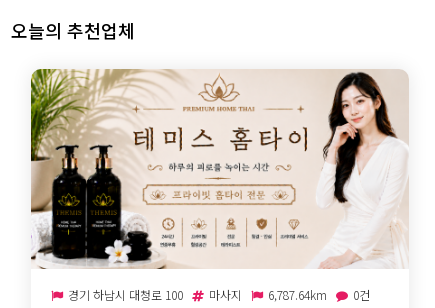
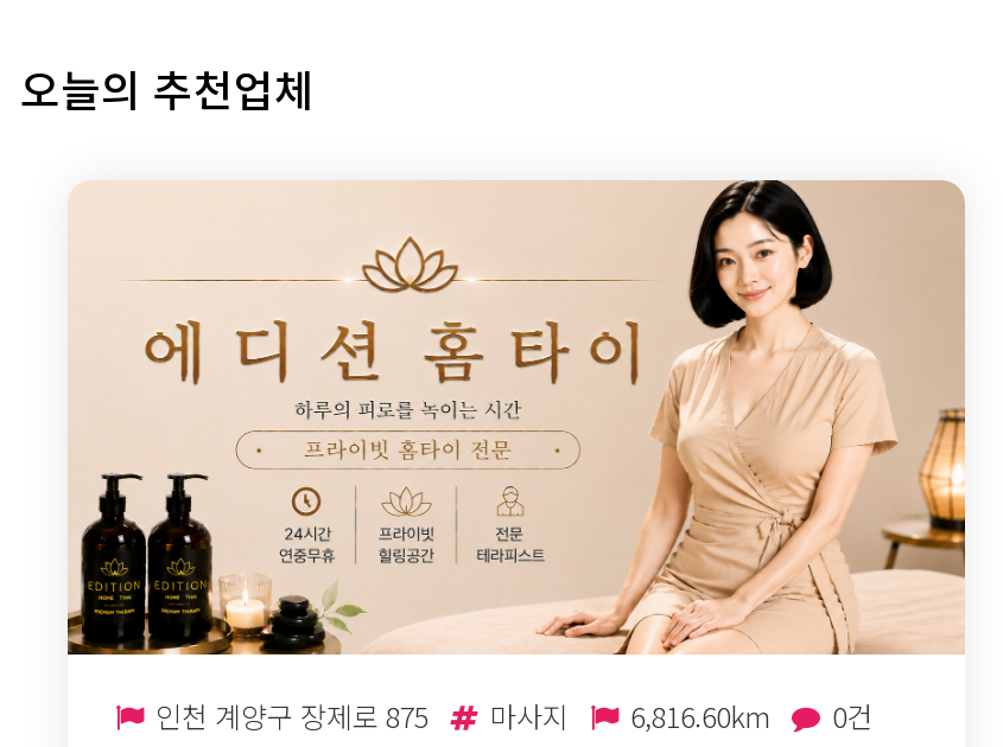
- [image]
- 경기 하남시 대청로 100
+ [image]
+ 인천 계양구 장제로 875

- 6,787.64km
+ 6,816.60km
